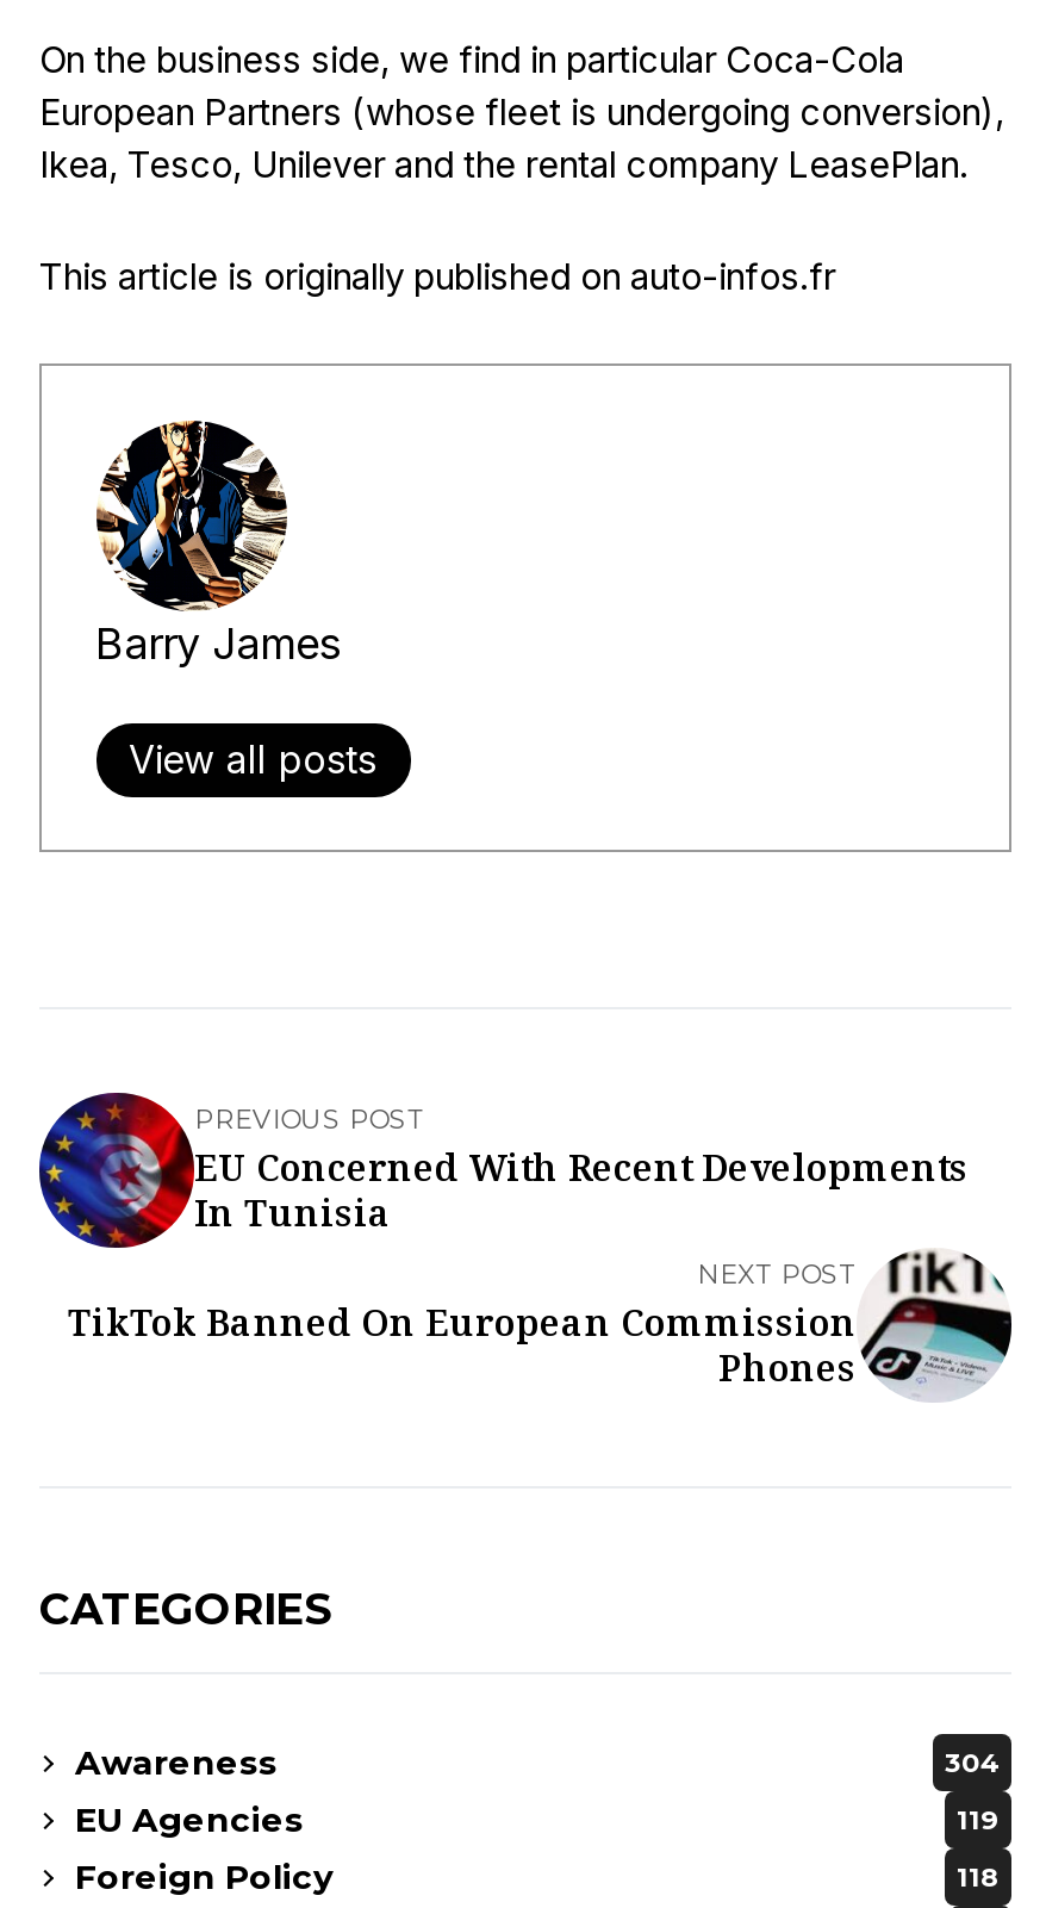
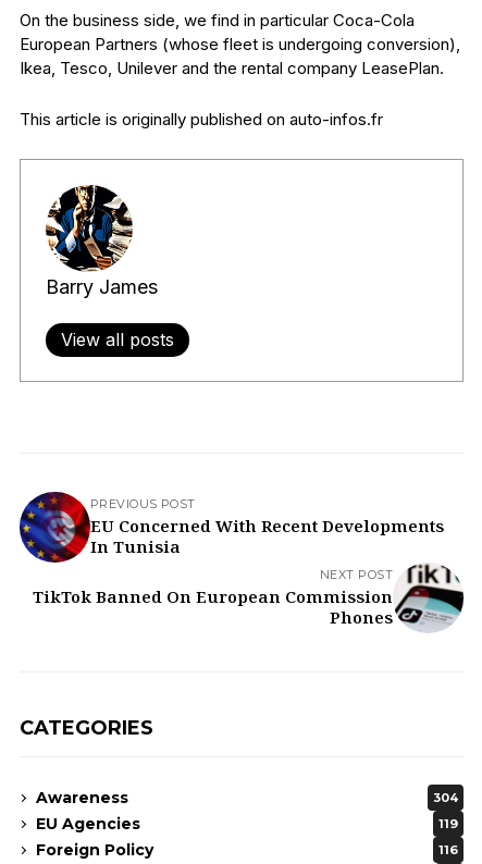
- 118
+ 116
